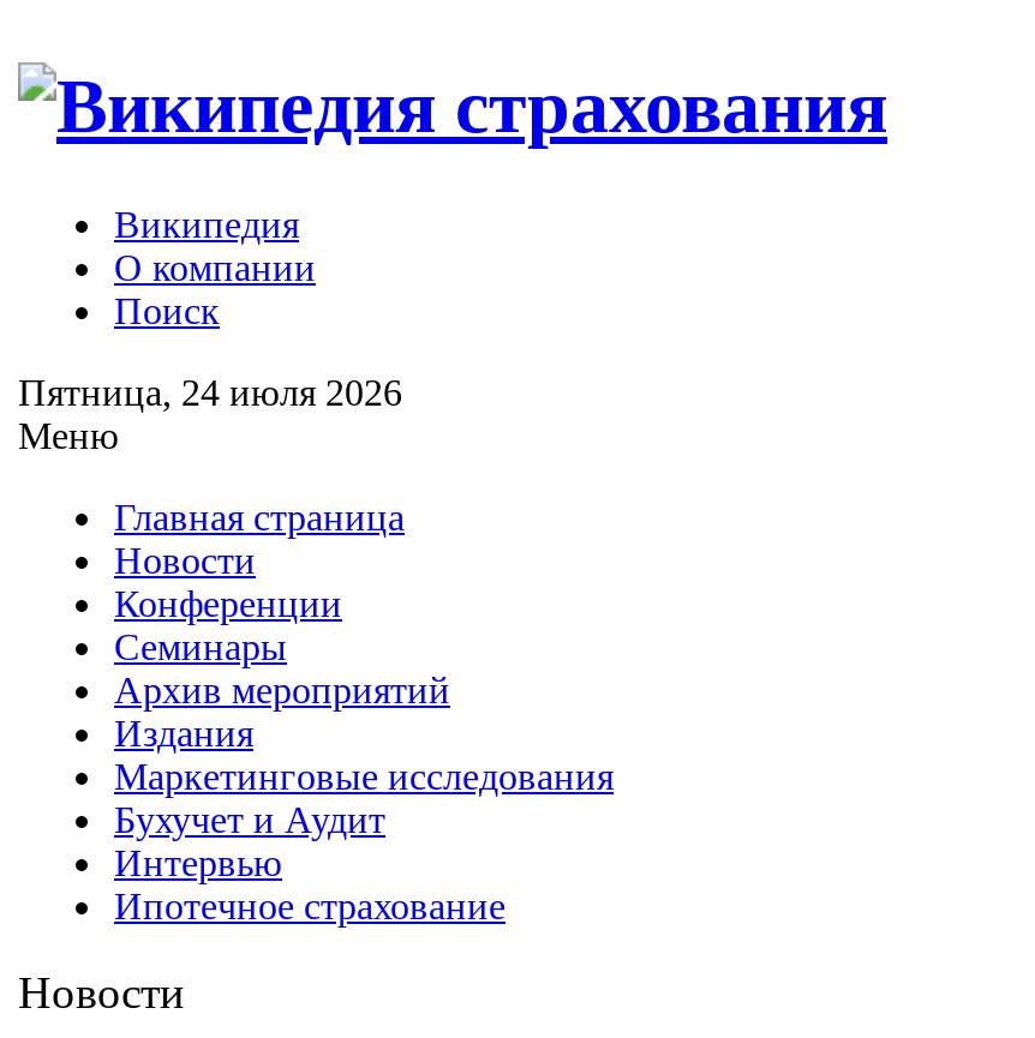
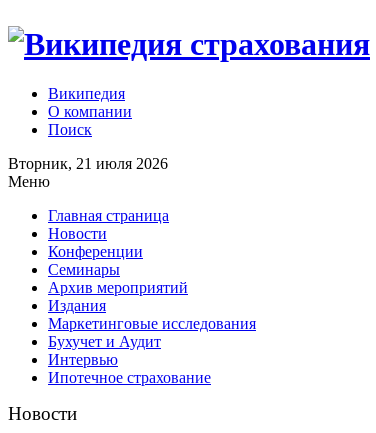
- Пятница, 24 июля 2026
+ Вторник, 21 июля 2026
